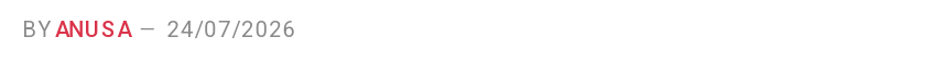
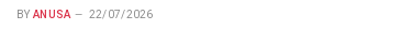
- BY ANUSA 24/07/2026
+ BY ANUSA 22/07/2026
